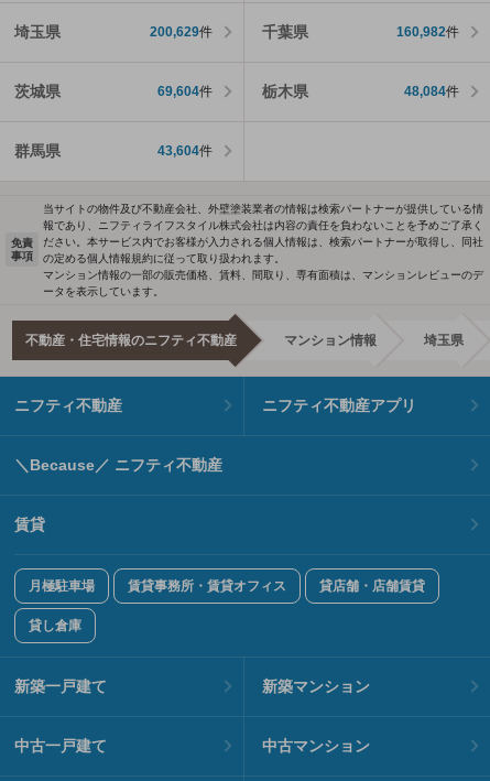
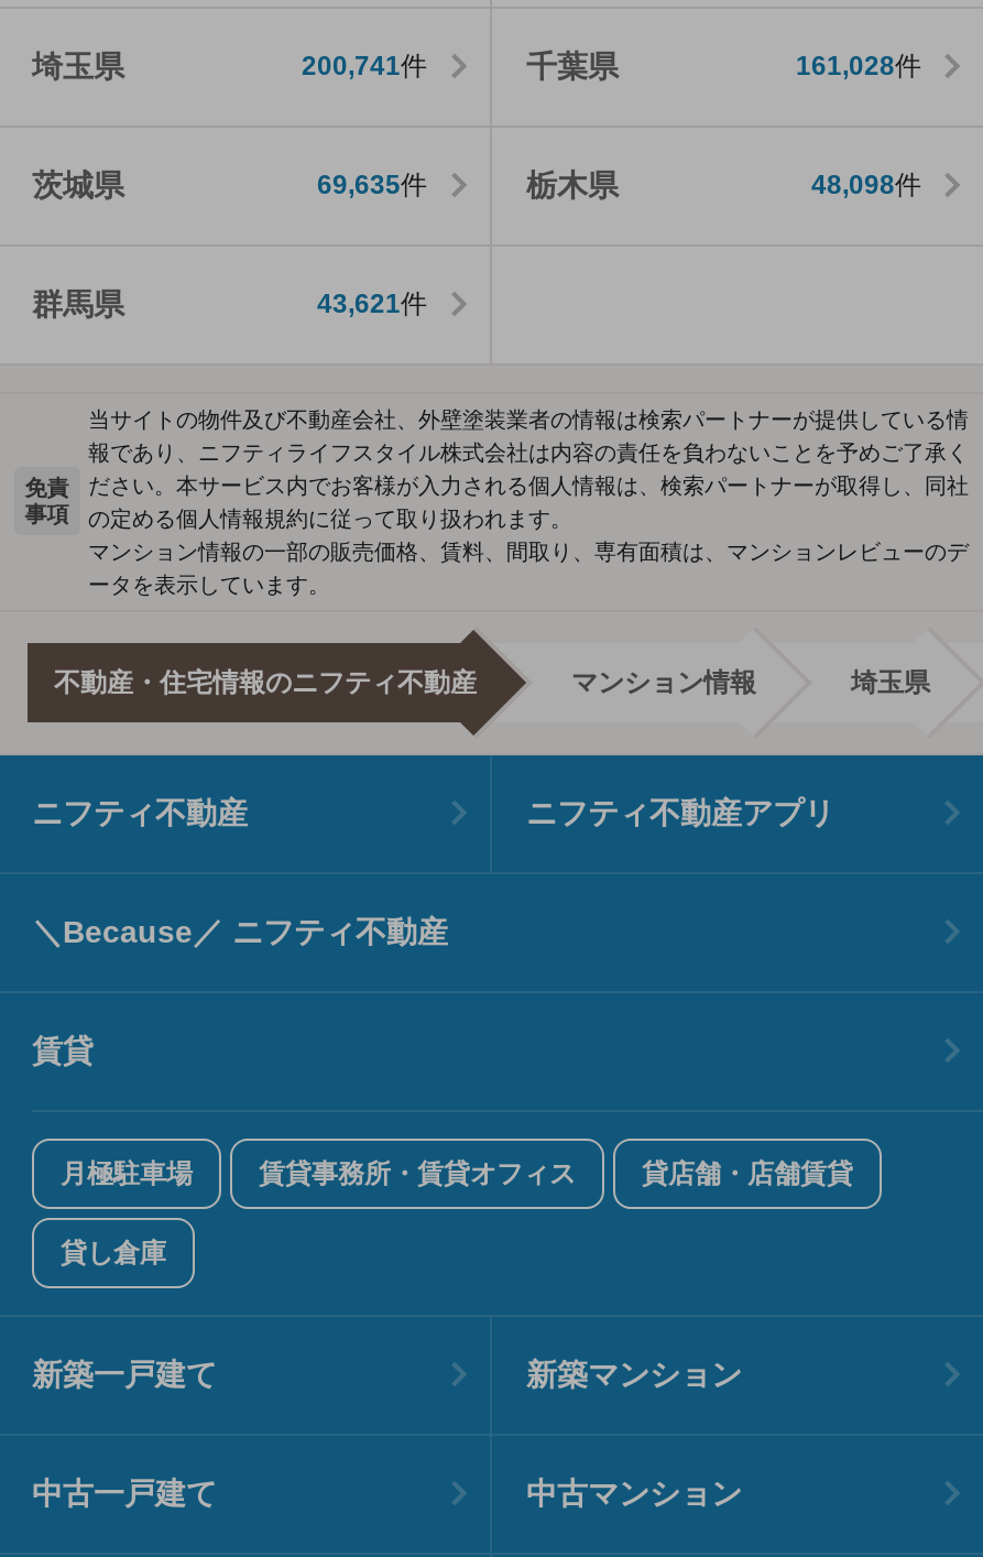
- 200,629件
+ 200,741件

- 160,982件
+ 161,028件

- 69,604件
+ 69,635件

- 48,084件
+ 48,098件

- 43,604件
+ 43,621件
